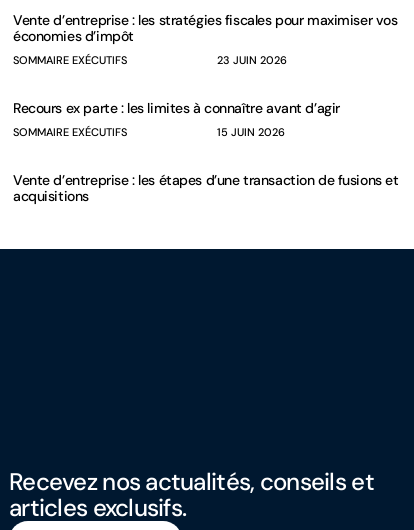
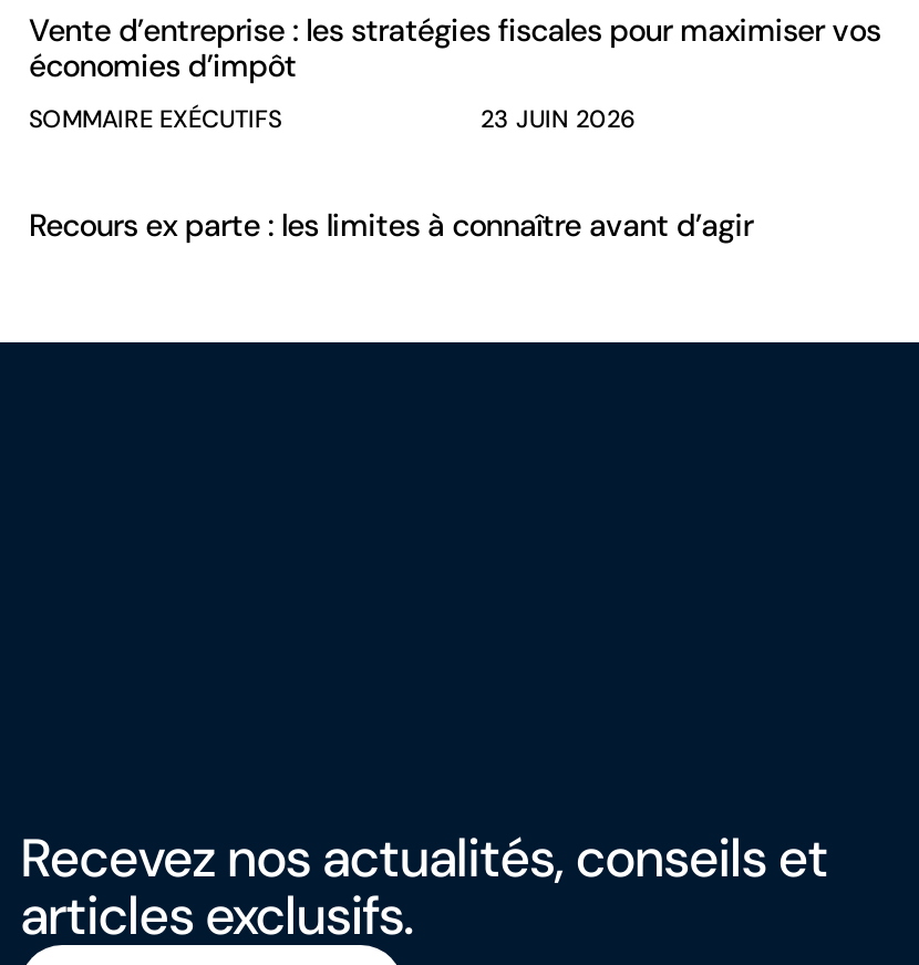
- SOMMAIRE EXÉCUTIFS
- 15 JUIN 2026
- Vente d’entreprise : les étapes d’une transaction de fusions et
- acquisitions
